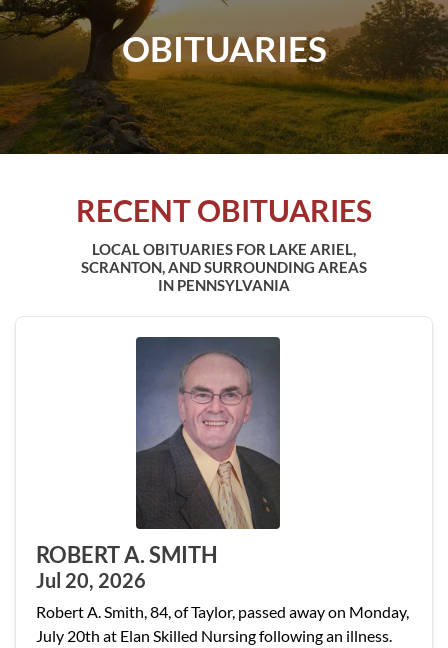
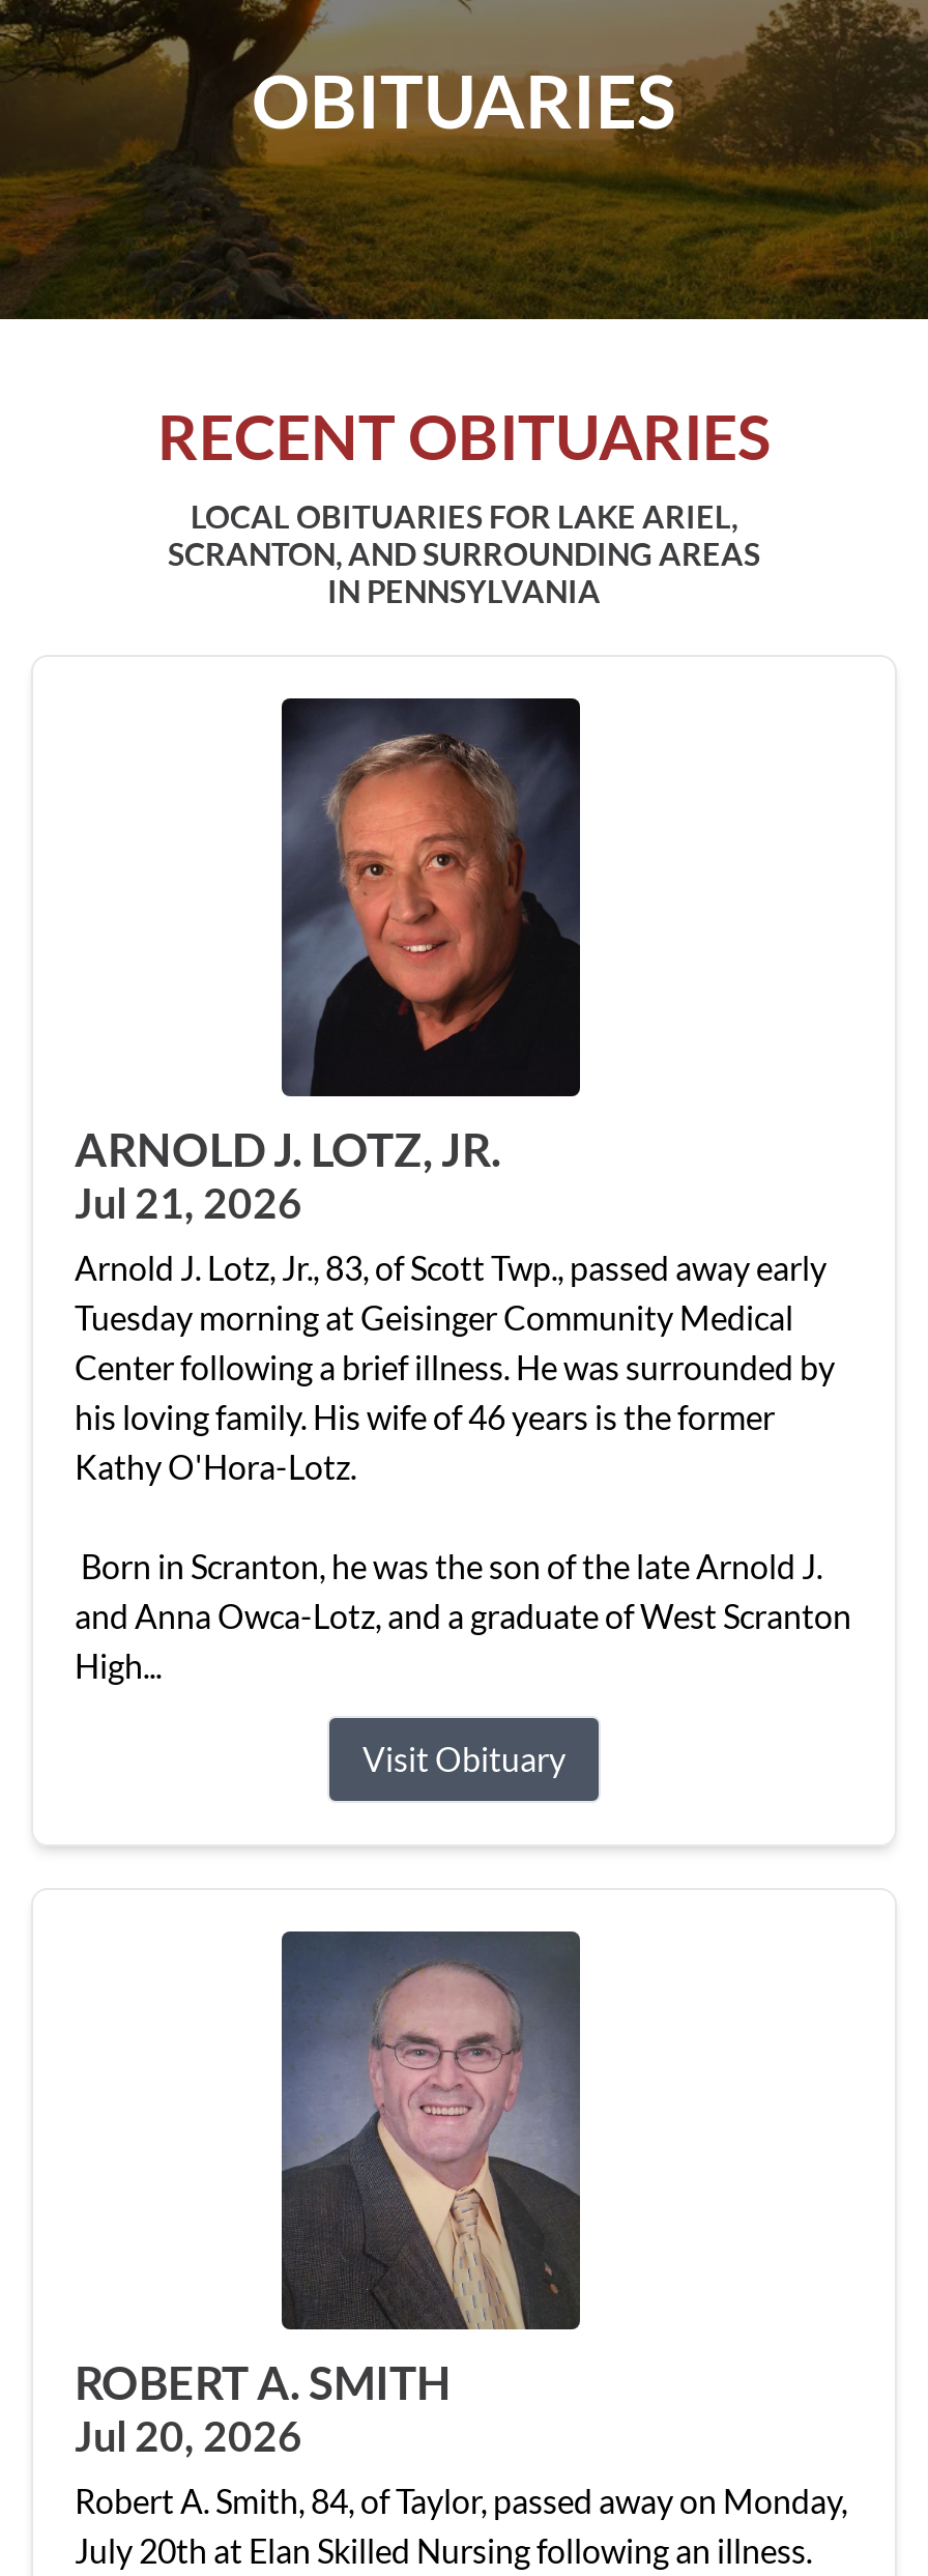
+ [image]
+ ARNOLD J. LOTZ, JR.
+ Jul 21, 2026
+ Arnold J. Lotz, Jr., 83, of Scott Twp., passed away early
+ Tuesday morning at Geisinger Community Medical
+ Center following a brief illness. He was surrounded by
+ his loving family. His wife of 46 years is the former
+ Kathy O'Hora-Lotz.
+ Born in Scranton, he was the son of the late Arnold J.
+ and Anna Owca-Lotz, and a graduate of West Scranton
+ High...
+ Visit Obituary
